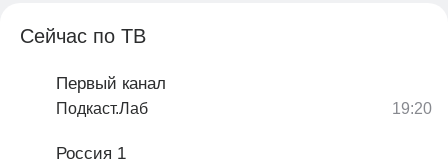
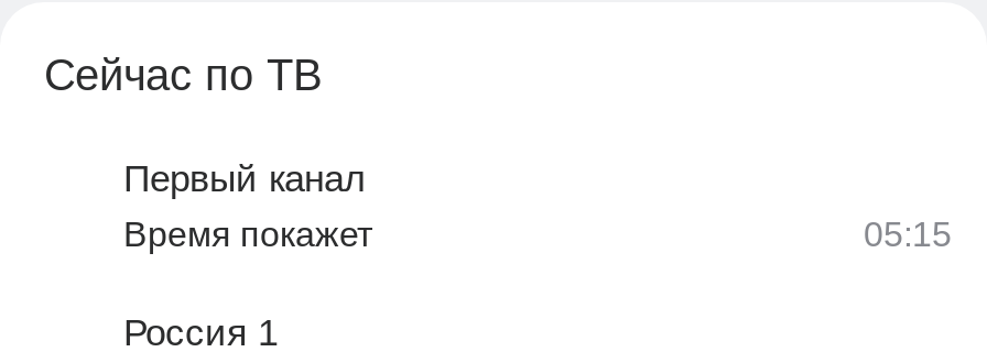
- Подкаст.Лаб
+ Время покажет
